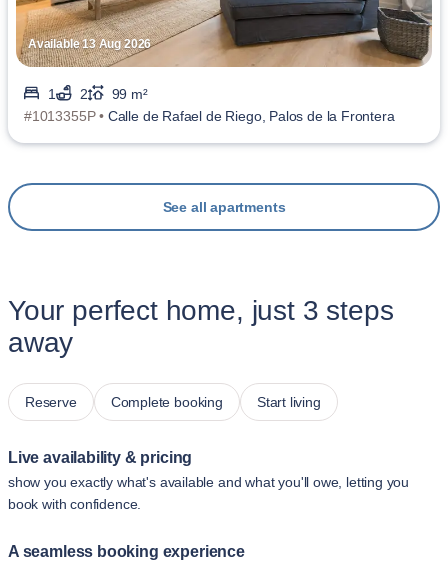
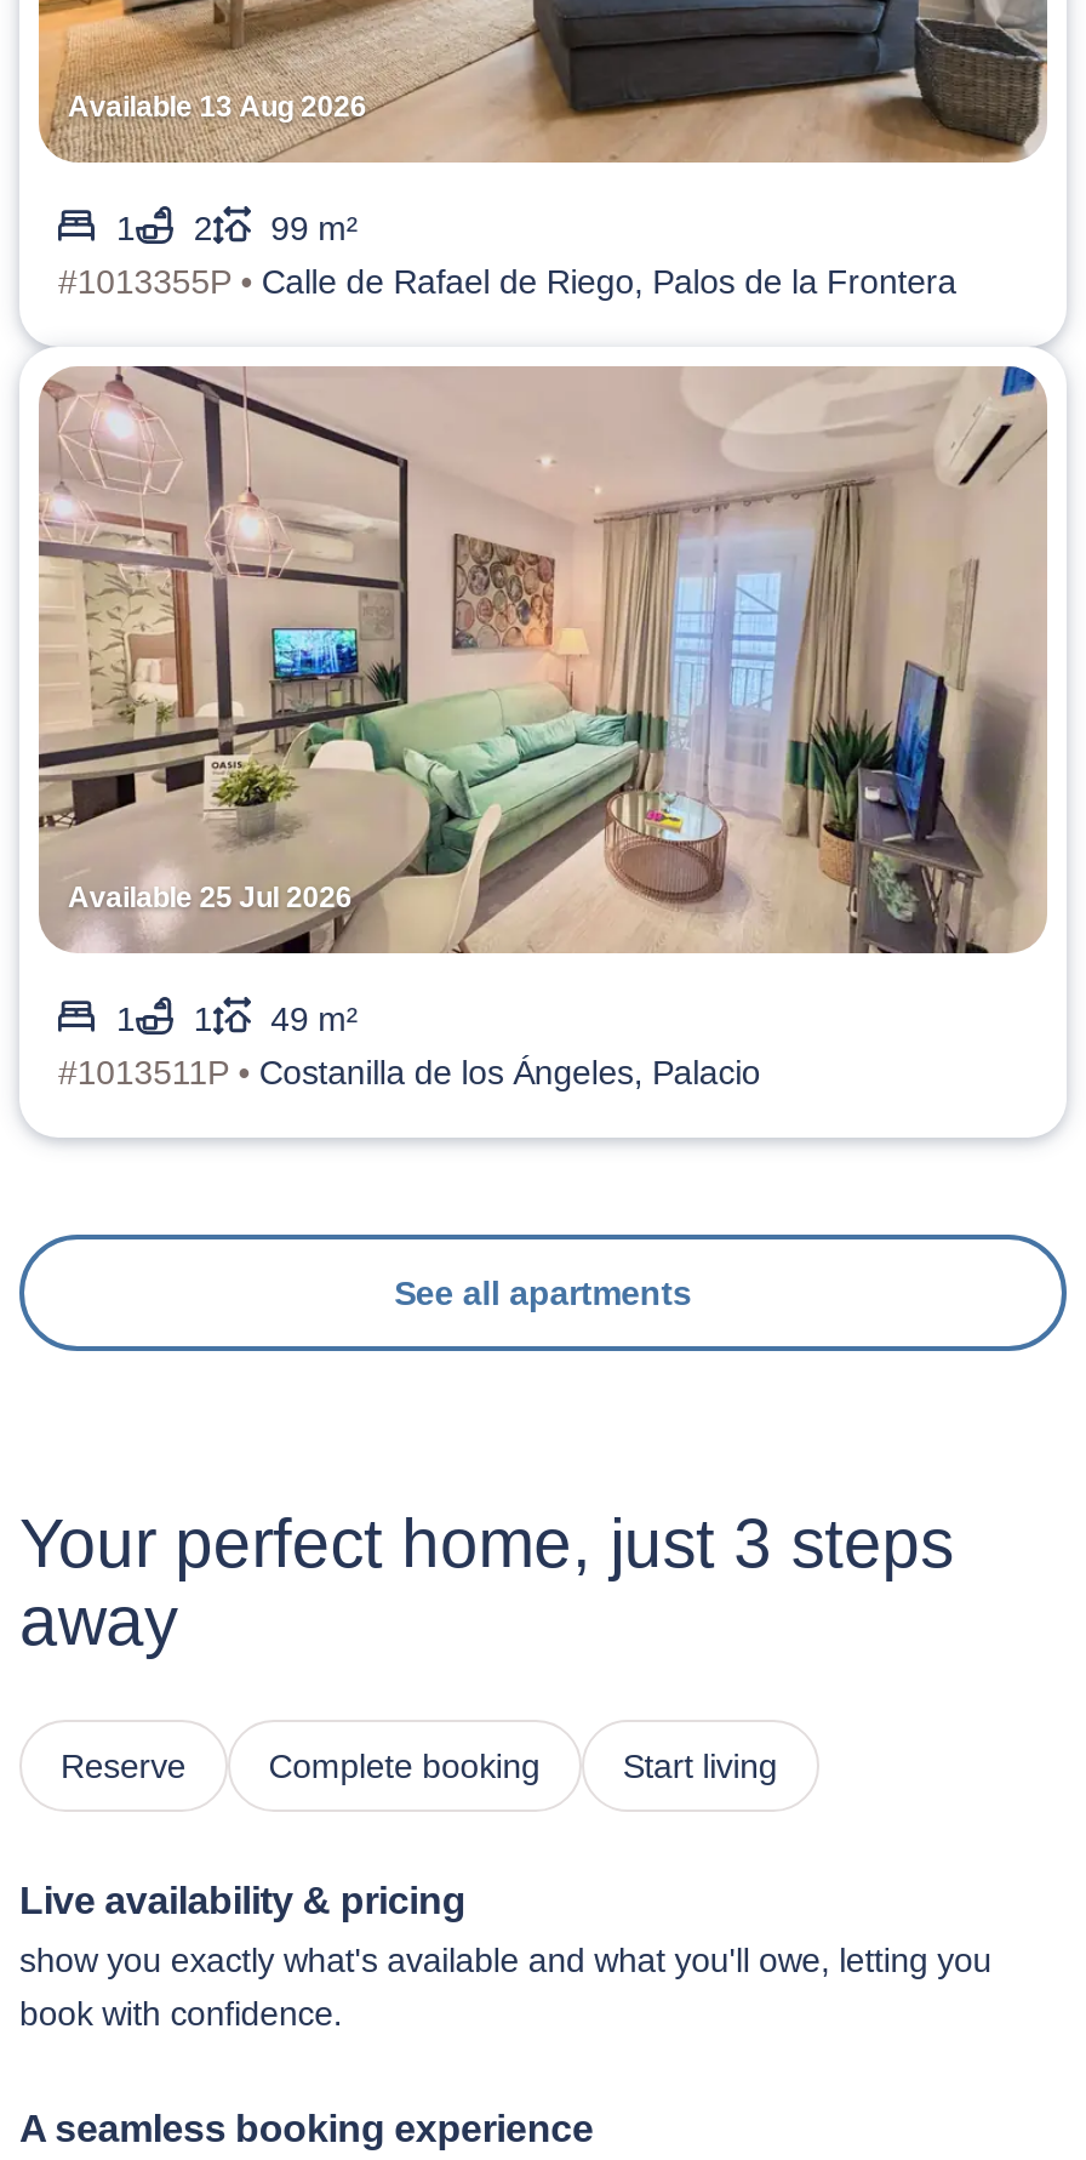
+ [image]
+ Available 25 Jul 2026
+ 1
+ 1
+ 49 m²
+ #1013511P • Costanilla de los Ángeles, Palacio
